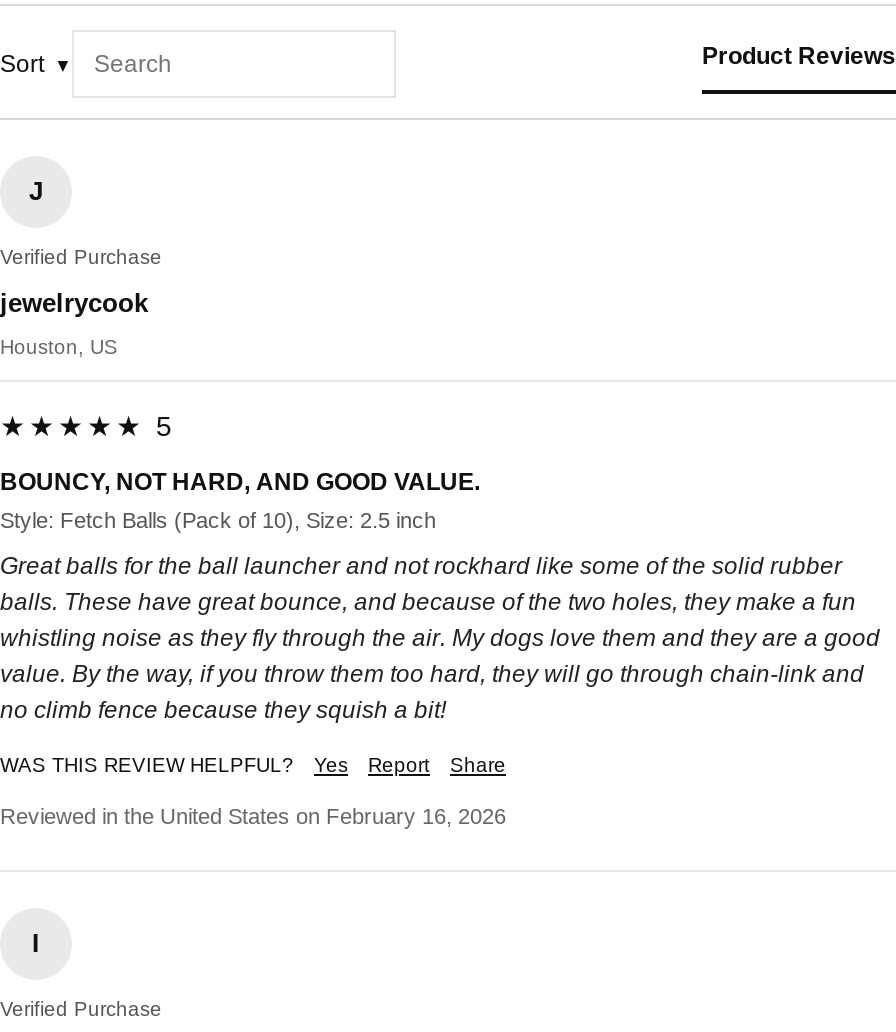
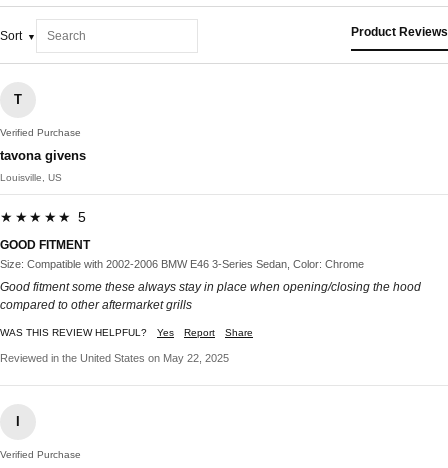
- J
+ T

- jewelrycook
+ tavona givens

- Houston, US
+ Louisville, US

- BOUNCY, NOT HARD, AND GOOD VALUE.
- Style: Fetch Balls (Pack of 10), Size: 2.5 inch
+ GOOD FITMENT
+ Size: Compatible with 2002-2006 BMW E46 3-Series Sedan, Color: Chrome

- Great balls for the ball launcher and not rockhard like some of the solid rubber
- balls. These have great bounce, and because of the two holes, they make a fun
- whistling noise as they fly through the air. My dogs love them and they are a good
- value. By the way, if you throw them too hard, they will go through chain-link and
- no climb fence because they squish a bit!
+ Good fitment some these always stay in place when opening/closing the hood
+ compared to other aftermarket grills

- Reviewed in the United States on February 16, 2026
+ Reviewed in the United States on May 22, 2025
